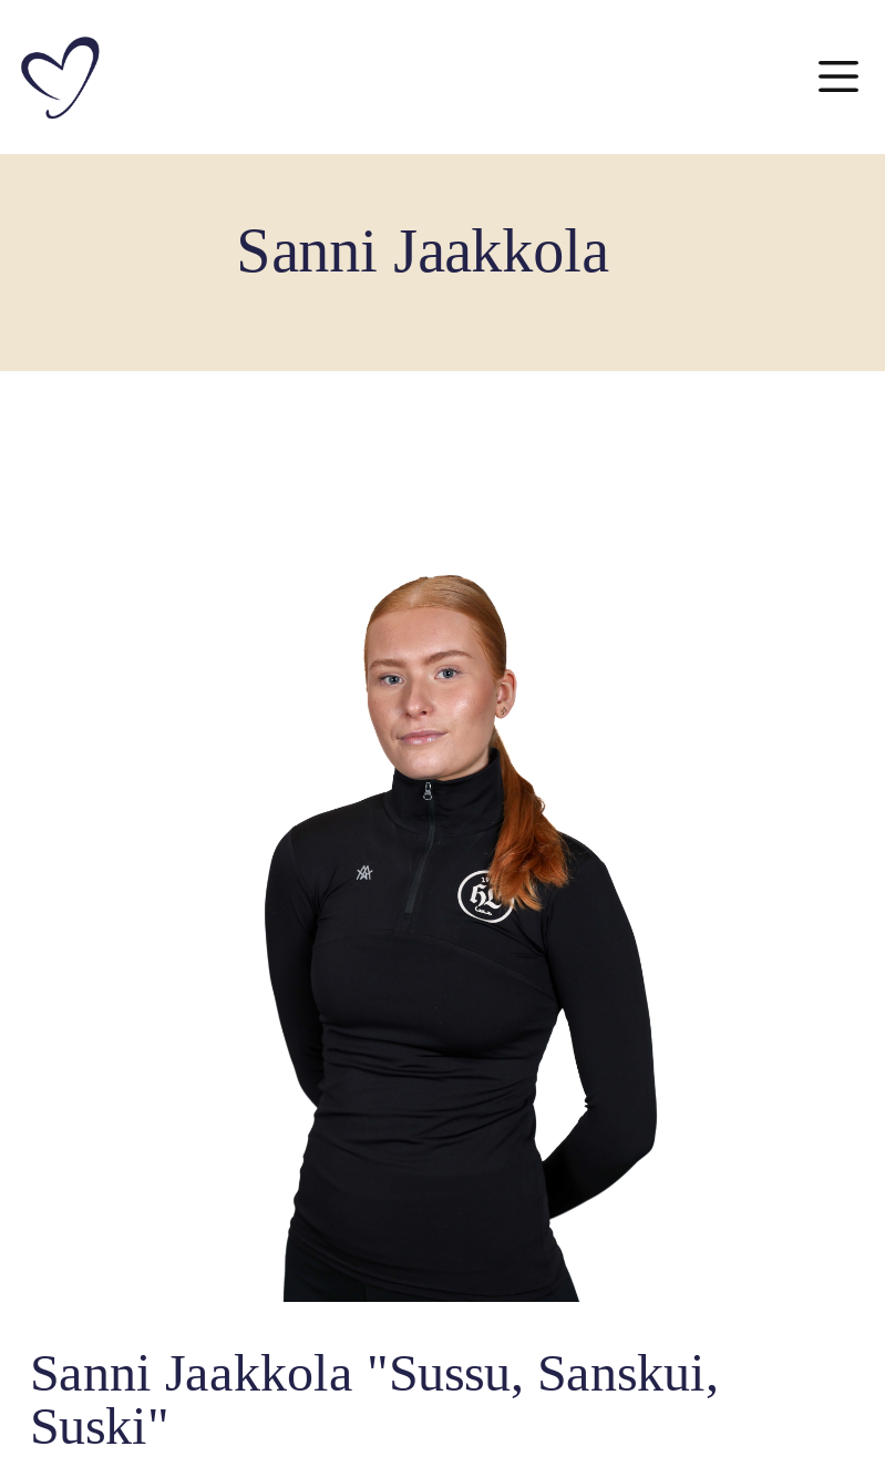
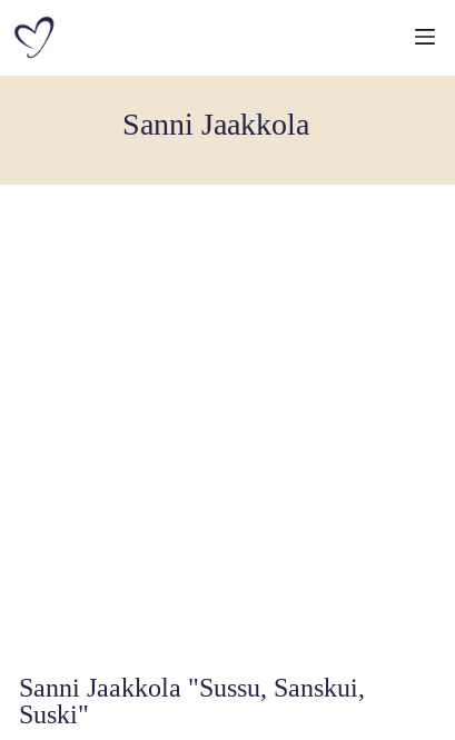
- [image]
